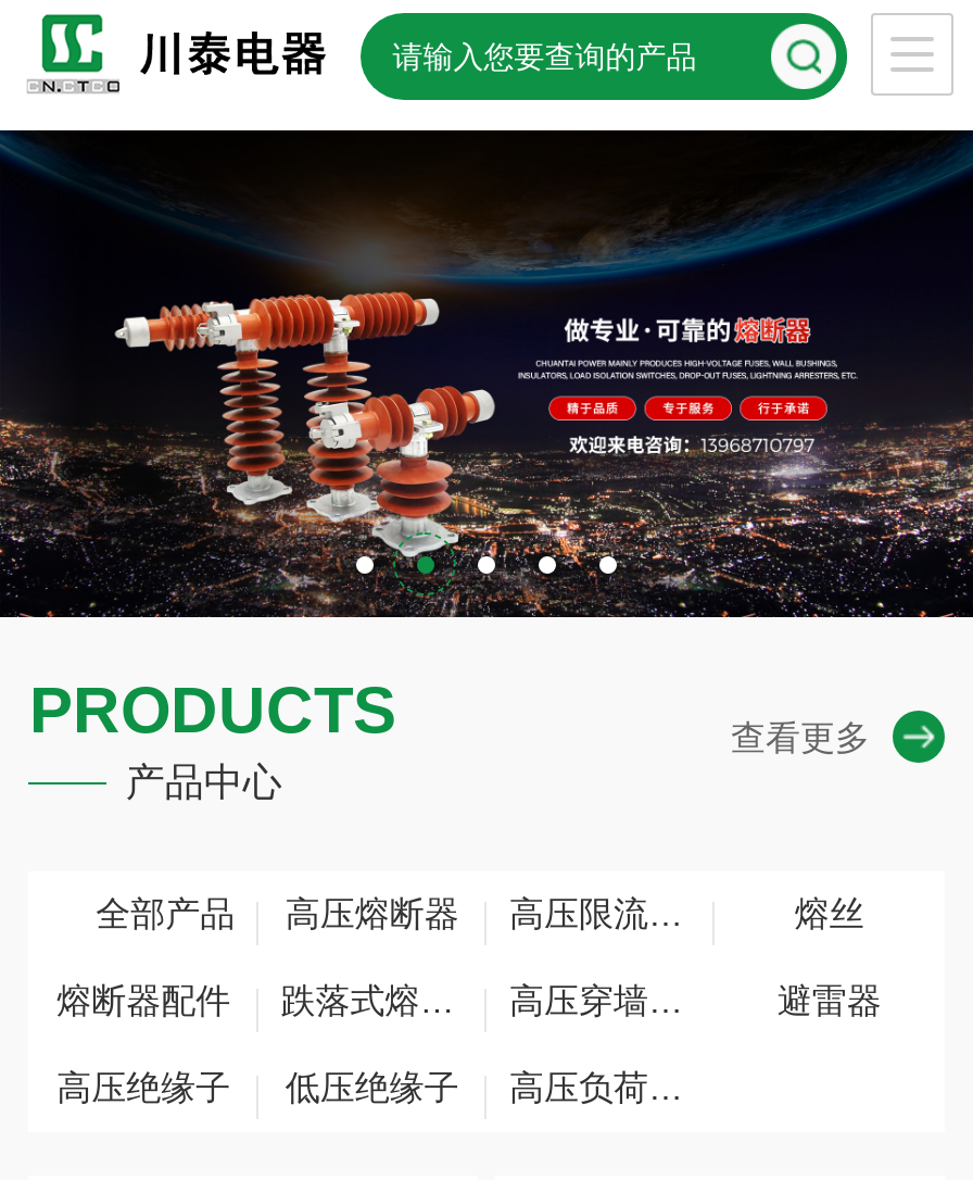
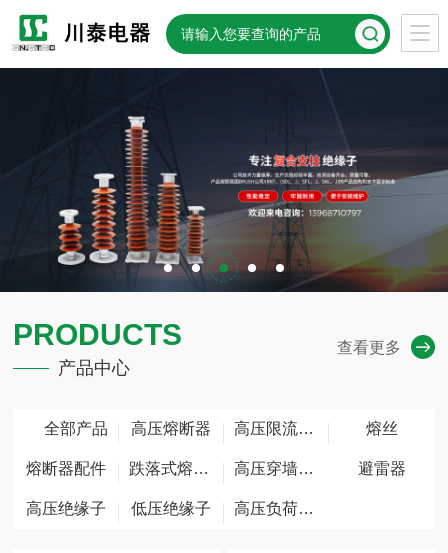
- [image]
+ [image]
